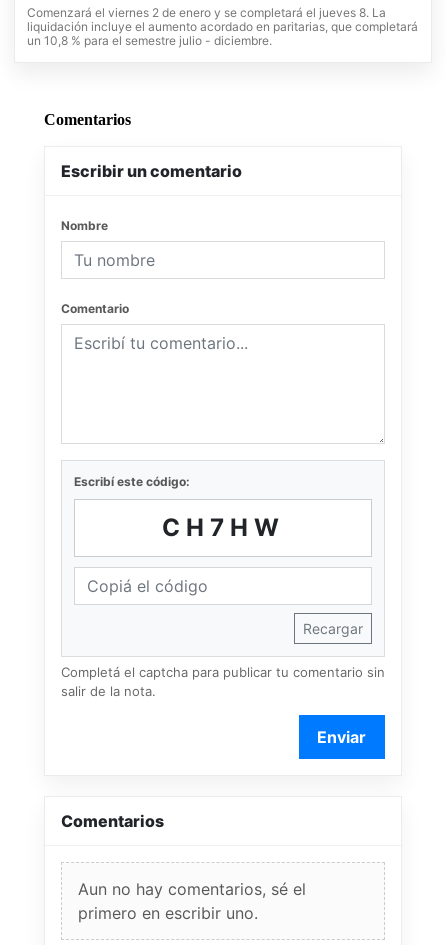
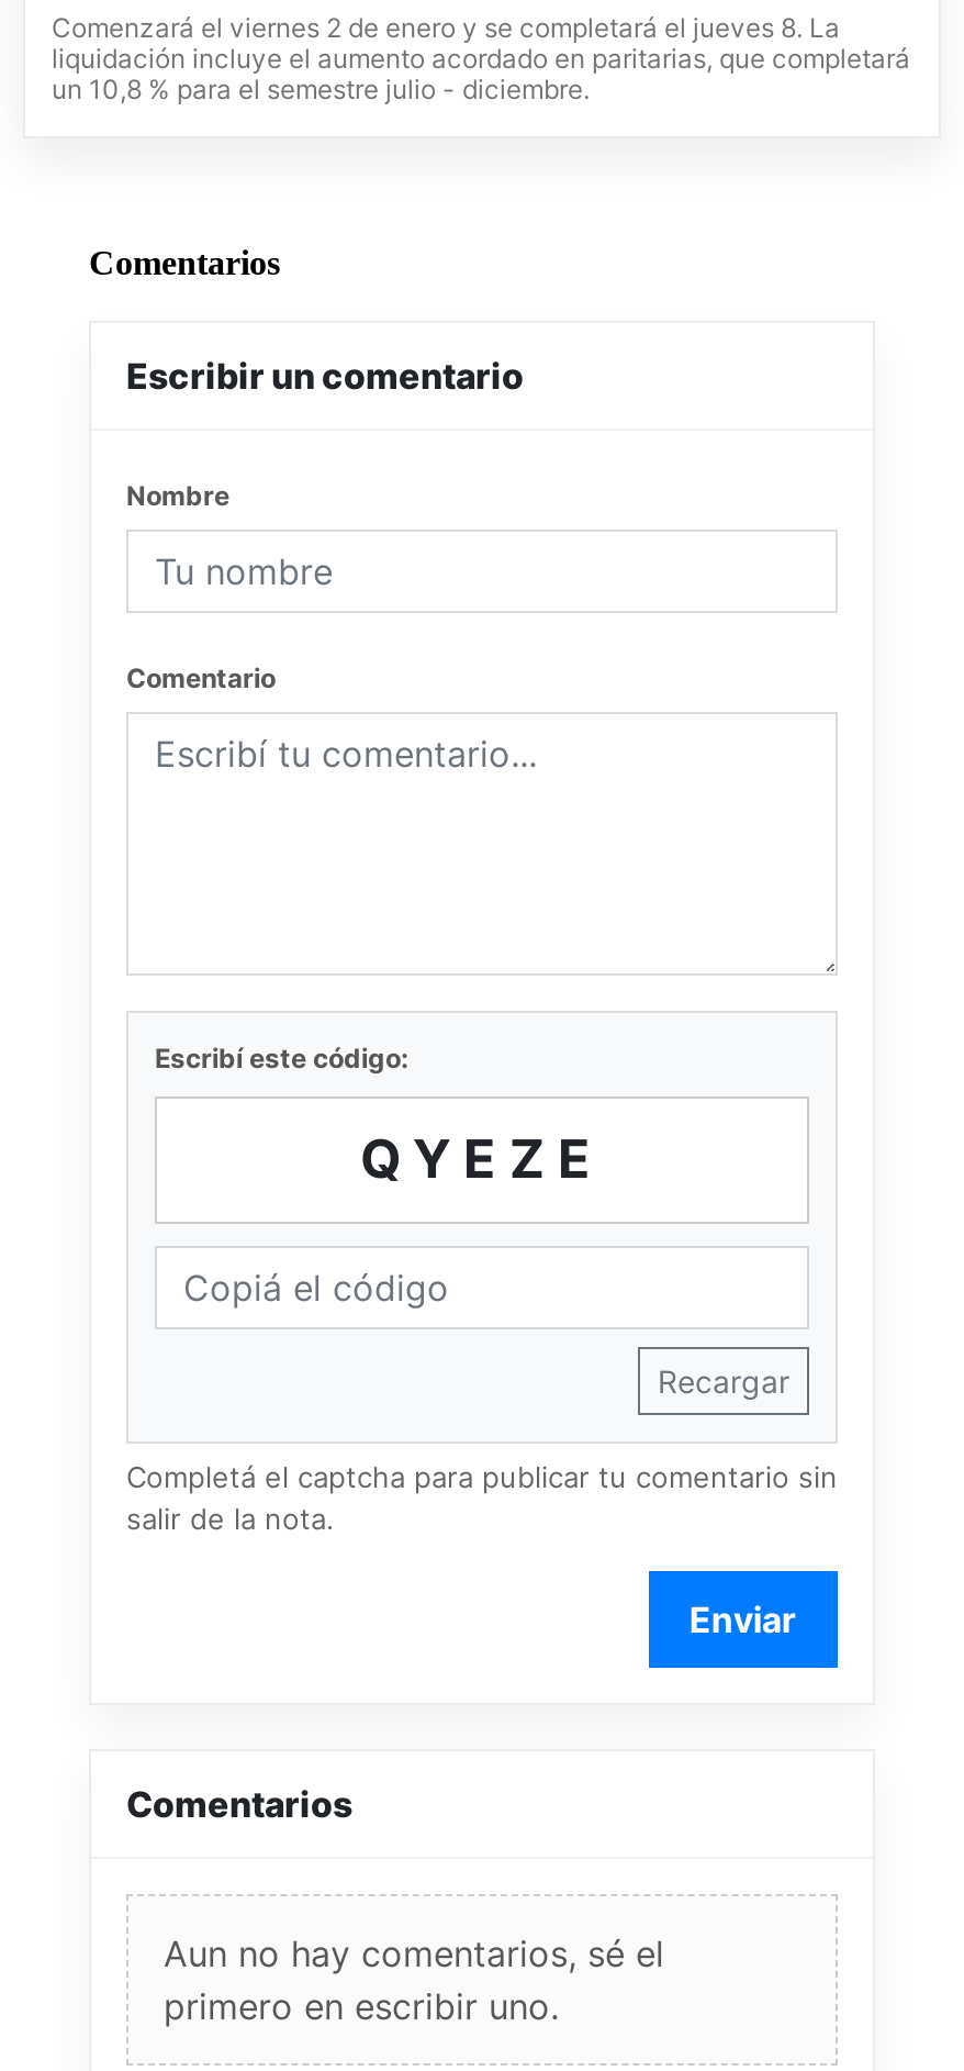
- CH7HW
+ QYEZE
